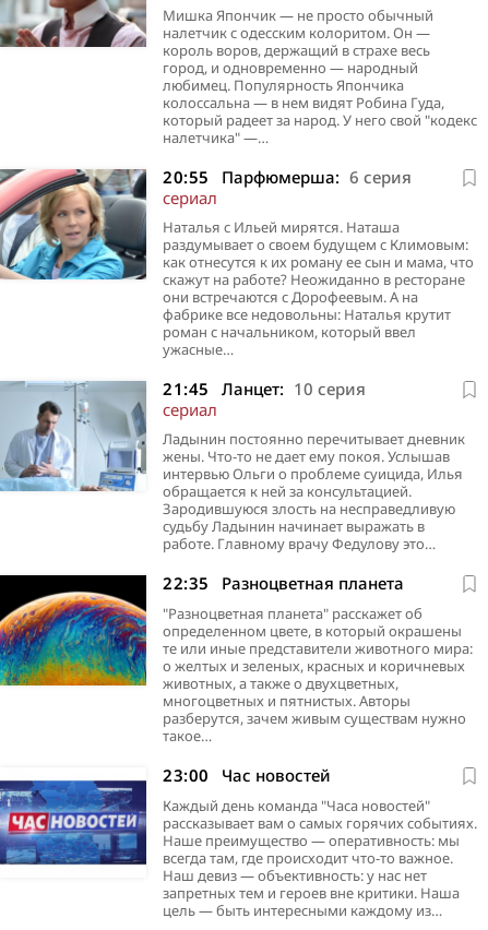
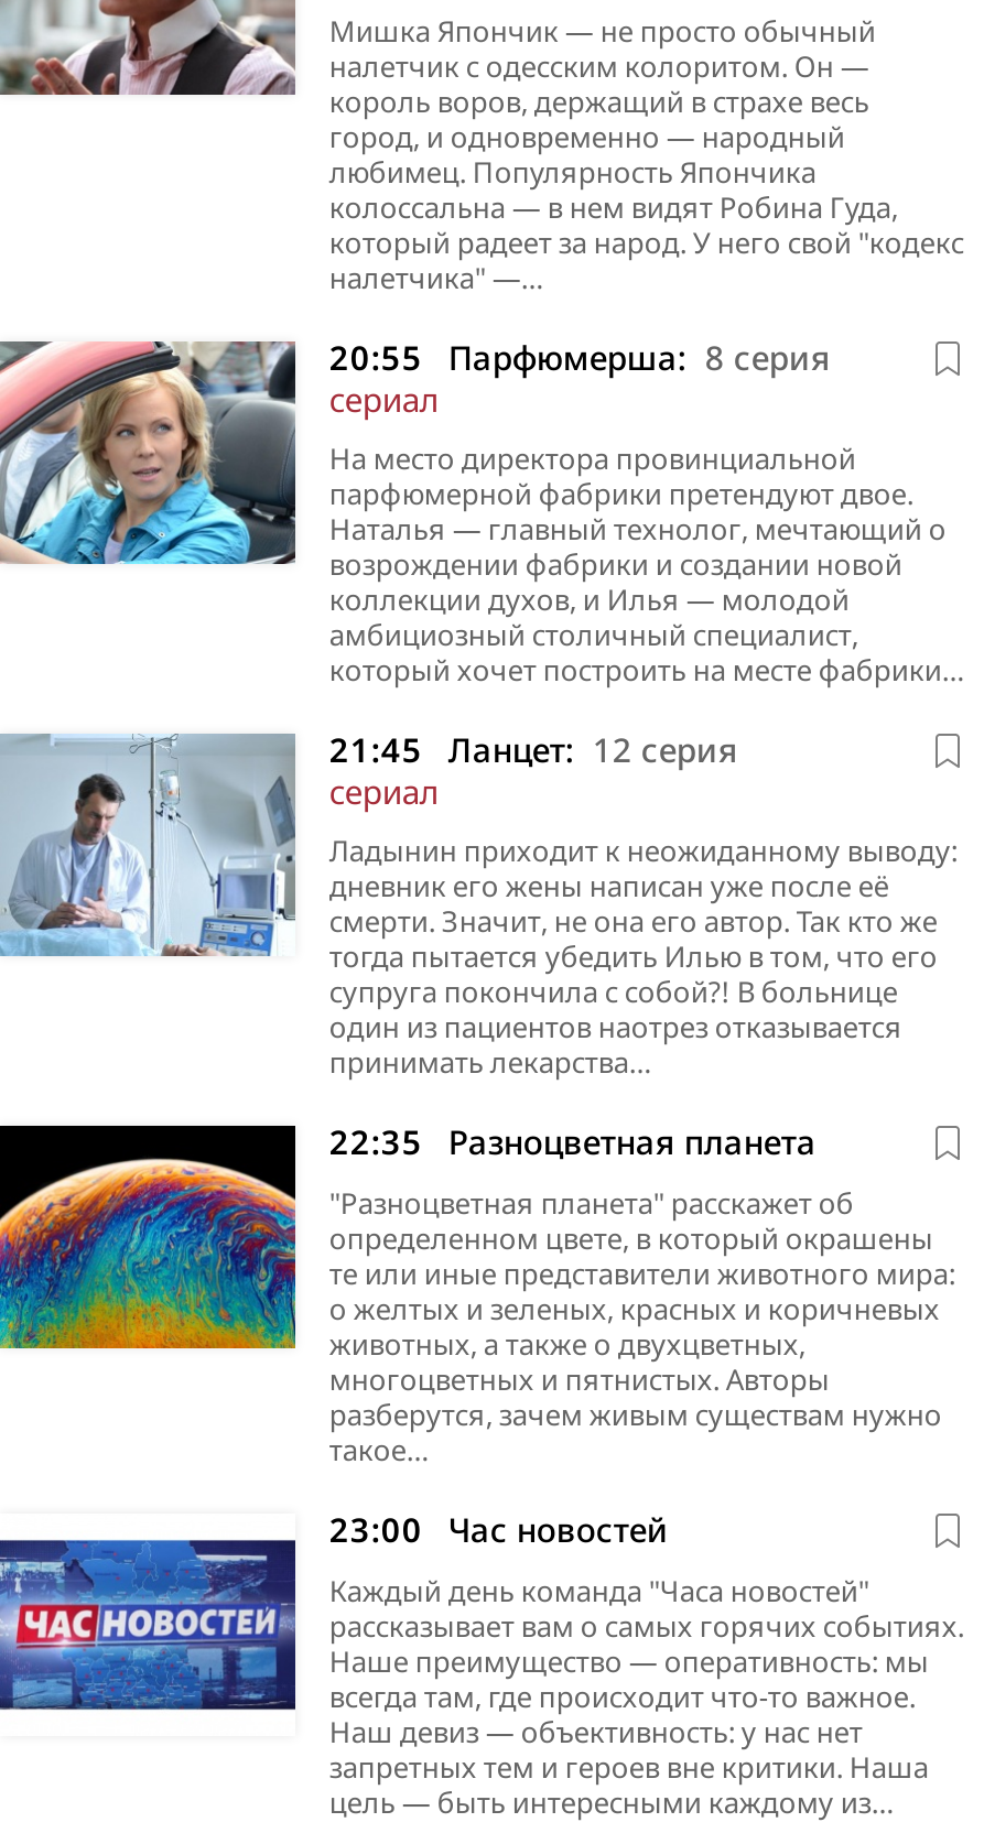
- 20:55 Парфюмерша: 6 серия
+ 20:55 Парфюмерша: 8 серия

- Наталья с Ильей мирятся. Наташа
- раздумывает о своем будущем с Климовым:
- как отнесутся к их роману ее сын и мама, что
- скажут на работе? Неожиданно в ресторане
- они встречаются с Дорофеевым. А на
- фабрике все недовольны: Наталья крутит
- роман с начальником, который ввел
- ужасные…
+ На место директора провинциальной
+ парфюмерной фабрики претендуют двое.
+ Наталья — главный технолог, мечтающий о
+ возрождении фабрики и создании новой
+ коллекции духов, и Илья — молодой
+ амбициозный столичный специалист,
+ который хочет построить на месте фабрики…

- 21:45 Ланцет: 10 серия
+ 21:45 Ланцет: 12 серия

- Ладынин постоянно перечитывает дневник
- жены. Что-то не дает ему покоя. Услышав
- интервью Ольги о проблеме суицида, Илья
- обращается к ней за консультацией.
- Зародившуюся злость на несправедливую
- судьбу Ладынин начинает выражать в
- работе. Главному врачу Федулову это…
+ Ладынин приходит к неожиданному выводу:
+ дневник его жены написан уже после её
+ смерти. Значит, не она его автор. Так кто же
+ тогда пытается убедить Илью в том, что его
+ супруга покончила с собой?! В больнице
+ один из пациентов наотрез отказывается
+ принимать лекарства…
